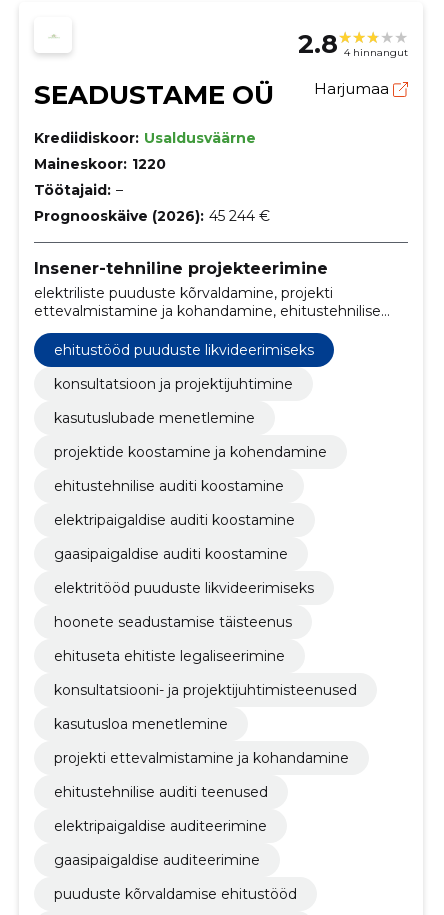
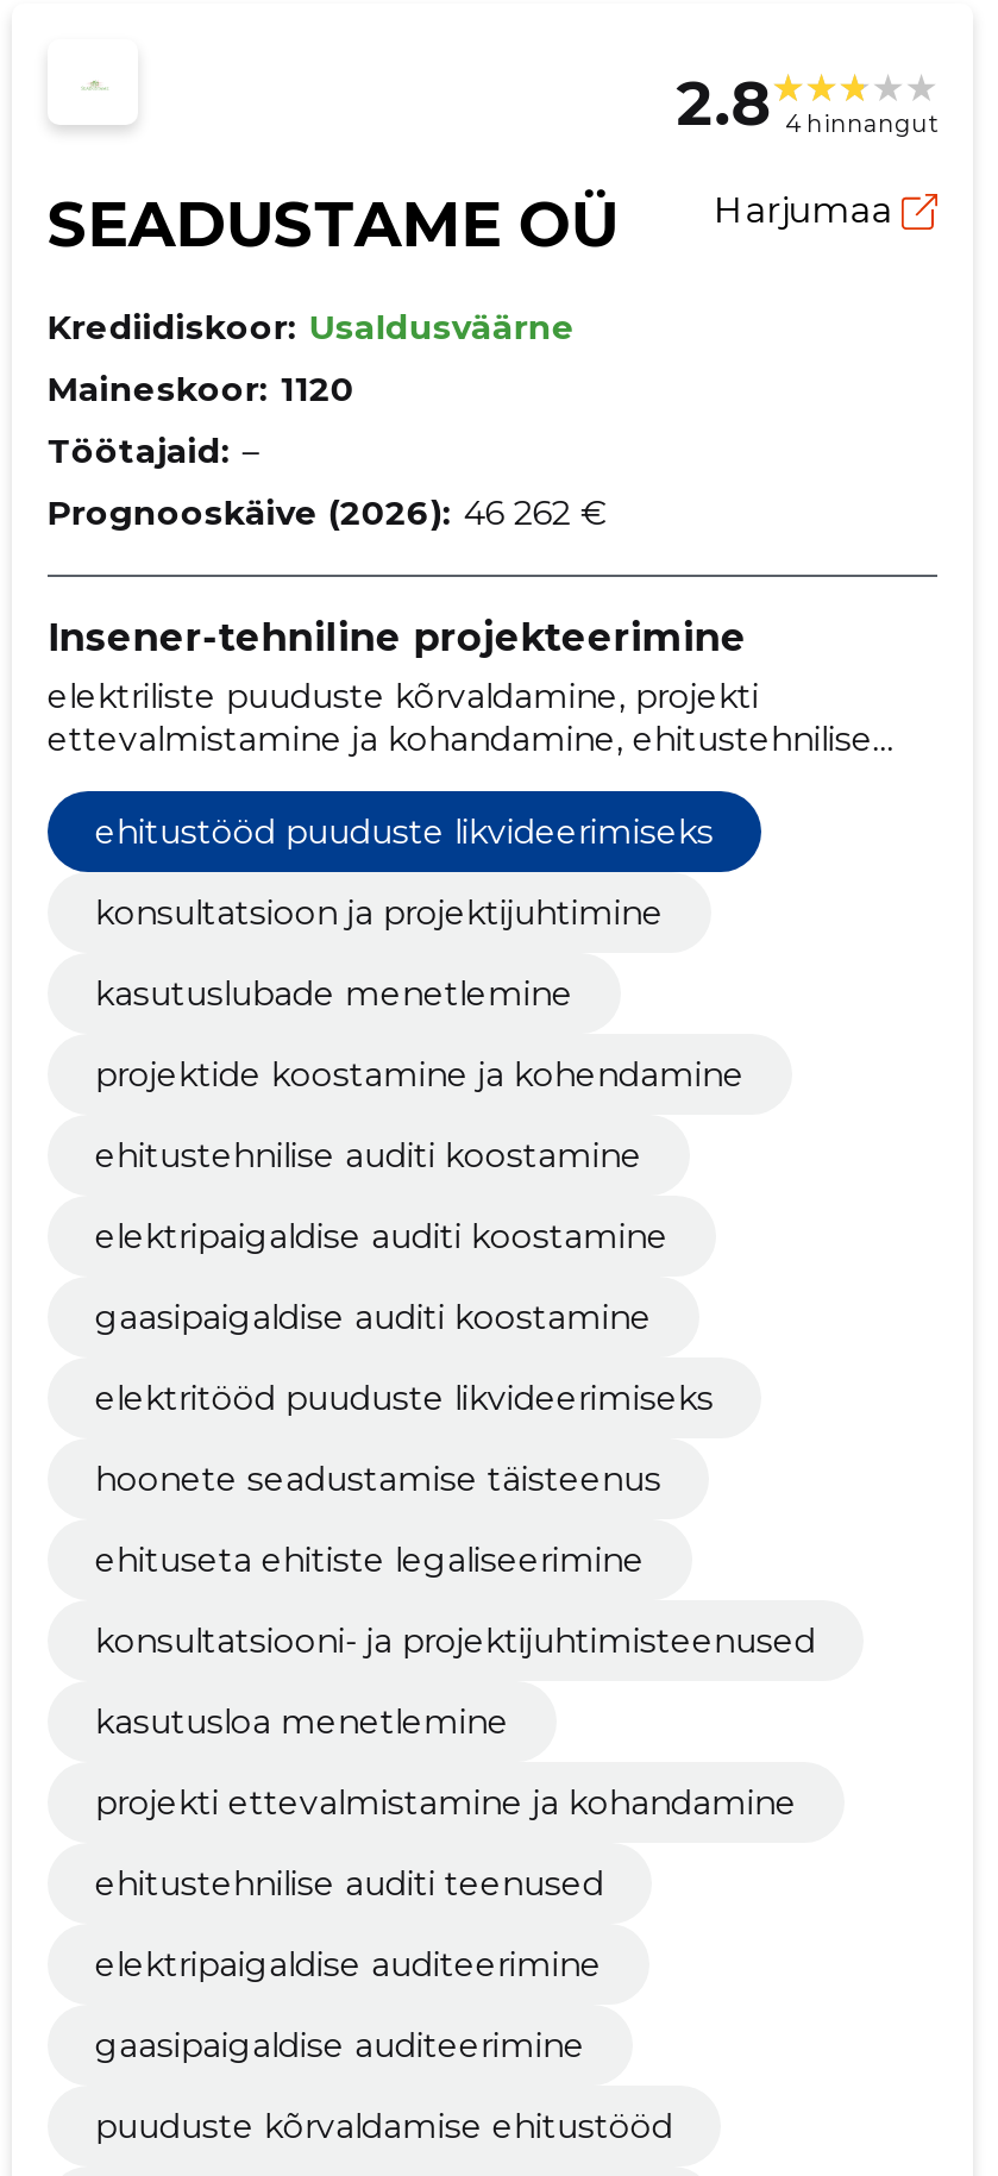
- Maineskoor: 1220
+ Maineskoor: 1120

- Prognooskäive (2026): 45 244 €
+ Prognooskäive (2026): 46 262 €
